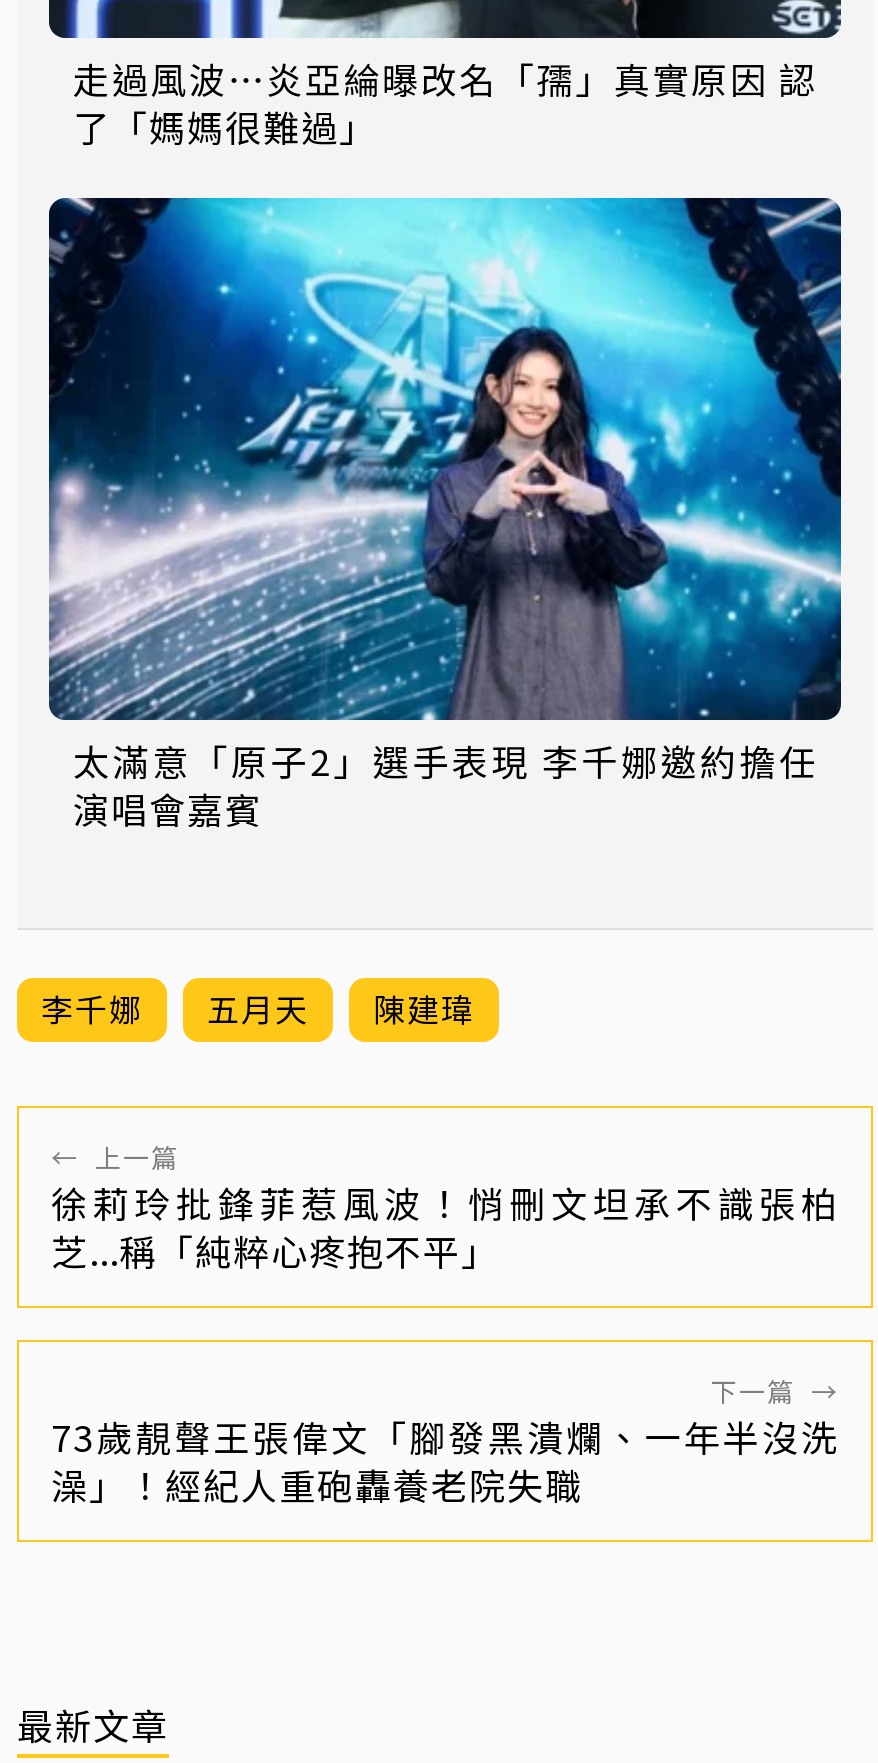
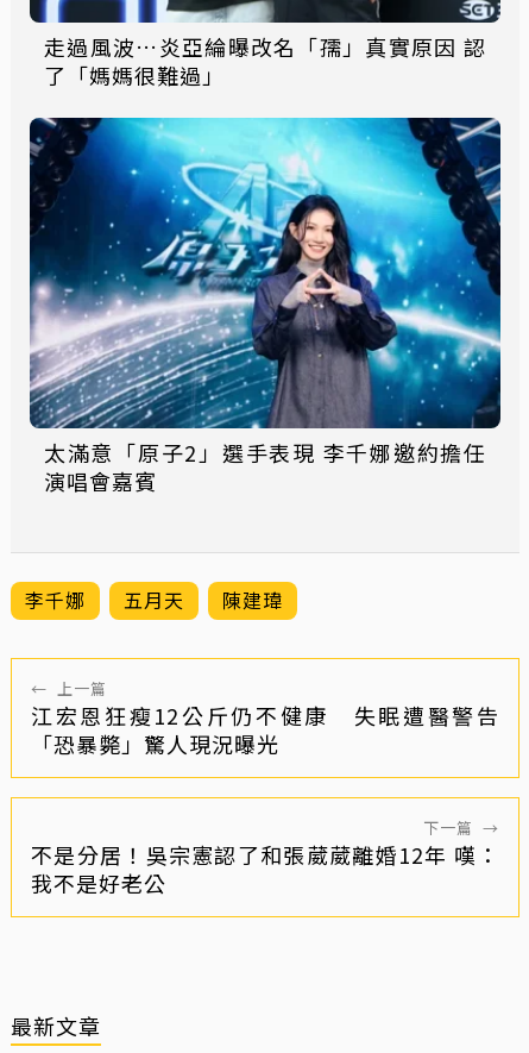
- 徐莉玲批鋒菲惹風波！悄刪文坦承不識張柏
- 芝...稱「純粹心疼抱不平」
+ 江宏恩狂瘦12公斤仍不健康 失眠遭醫警告
+ 「恐暴斃」驚人現況曝光

- 73歲靚聲王張偉文「腳發黑潰爛、一年半沒洗
- 澡」！經紀人重砲轟養老院失職
+ 不是分居！吳宗憲認了和張葳葳離婚12年 嘆：
+ 我不是好老公
